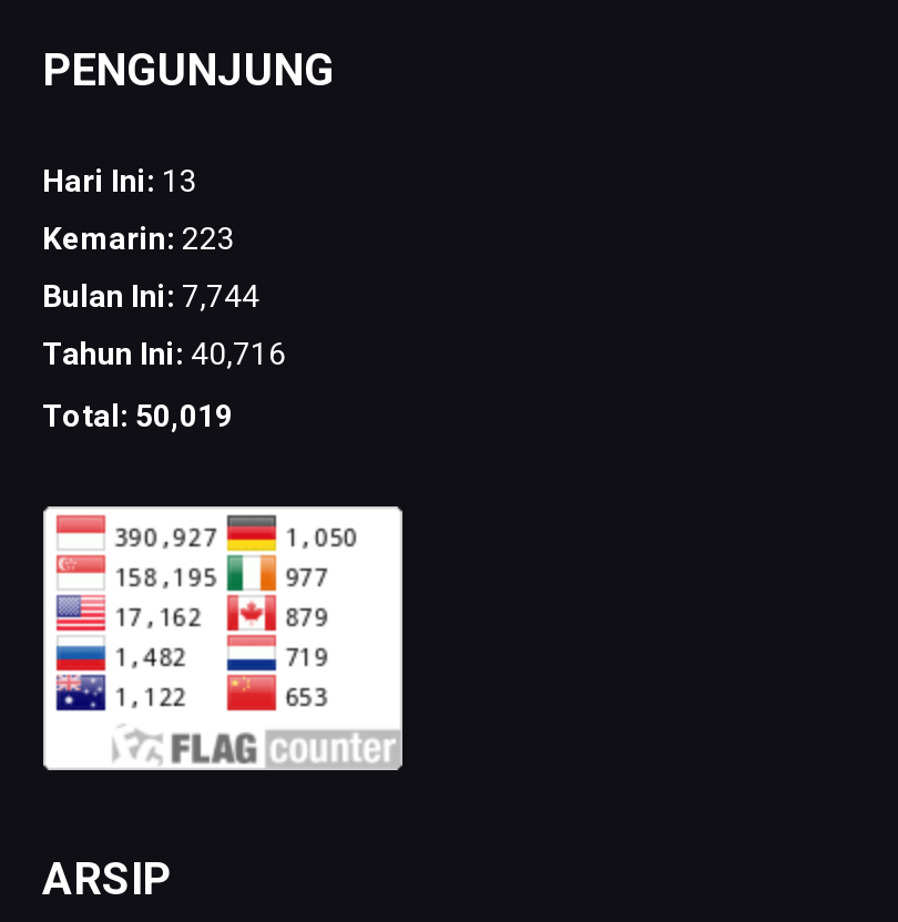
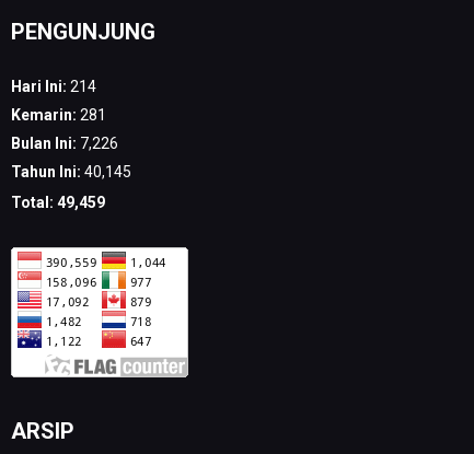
- Hari Ini: 13
+ Hari Ini: 214

- Kemarin: 223
+ Kemarin: 281

- Bulan Ini: 7,744
+ Bulan Ini: 7,226

- Tahun Ini: 40,716
+ Tahun Ini: 40,145

- Total: 50,019
+ Total: 49,459
